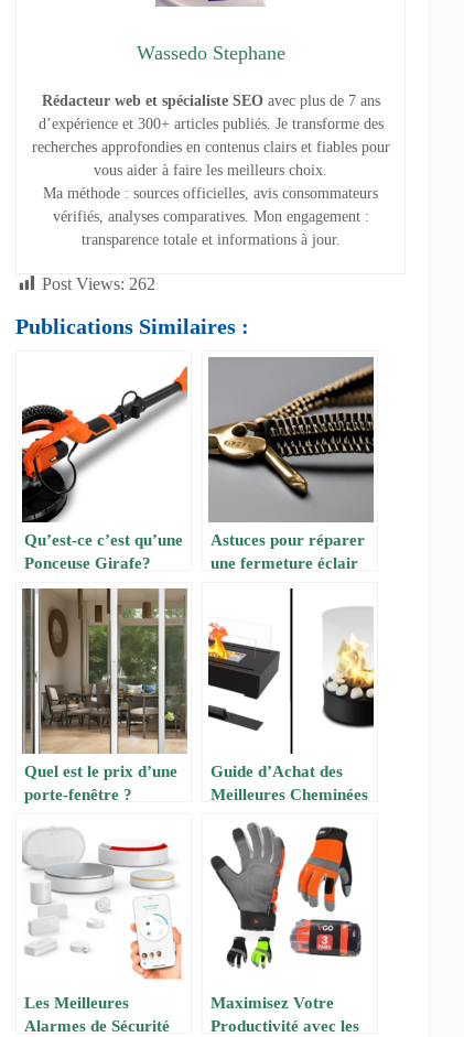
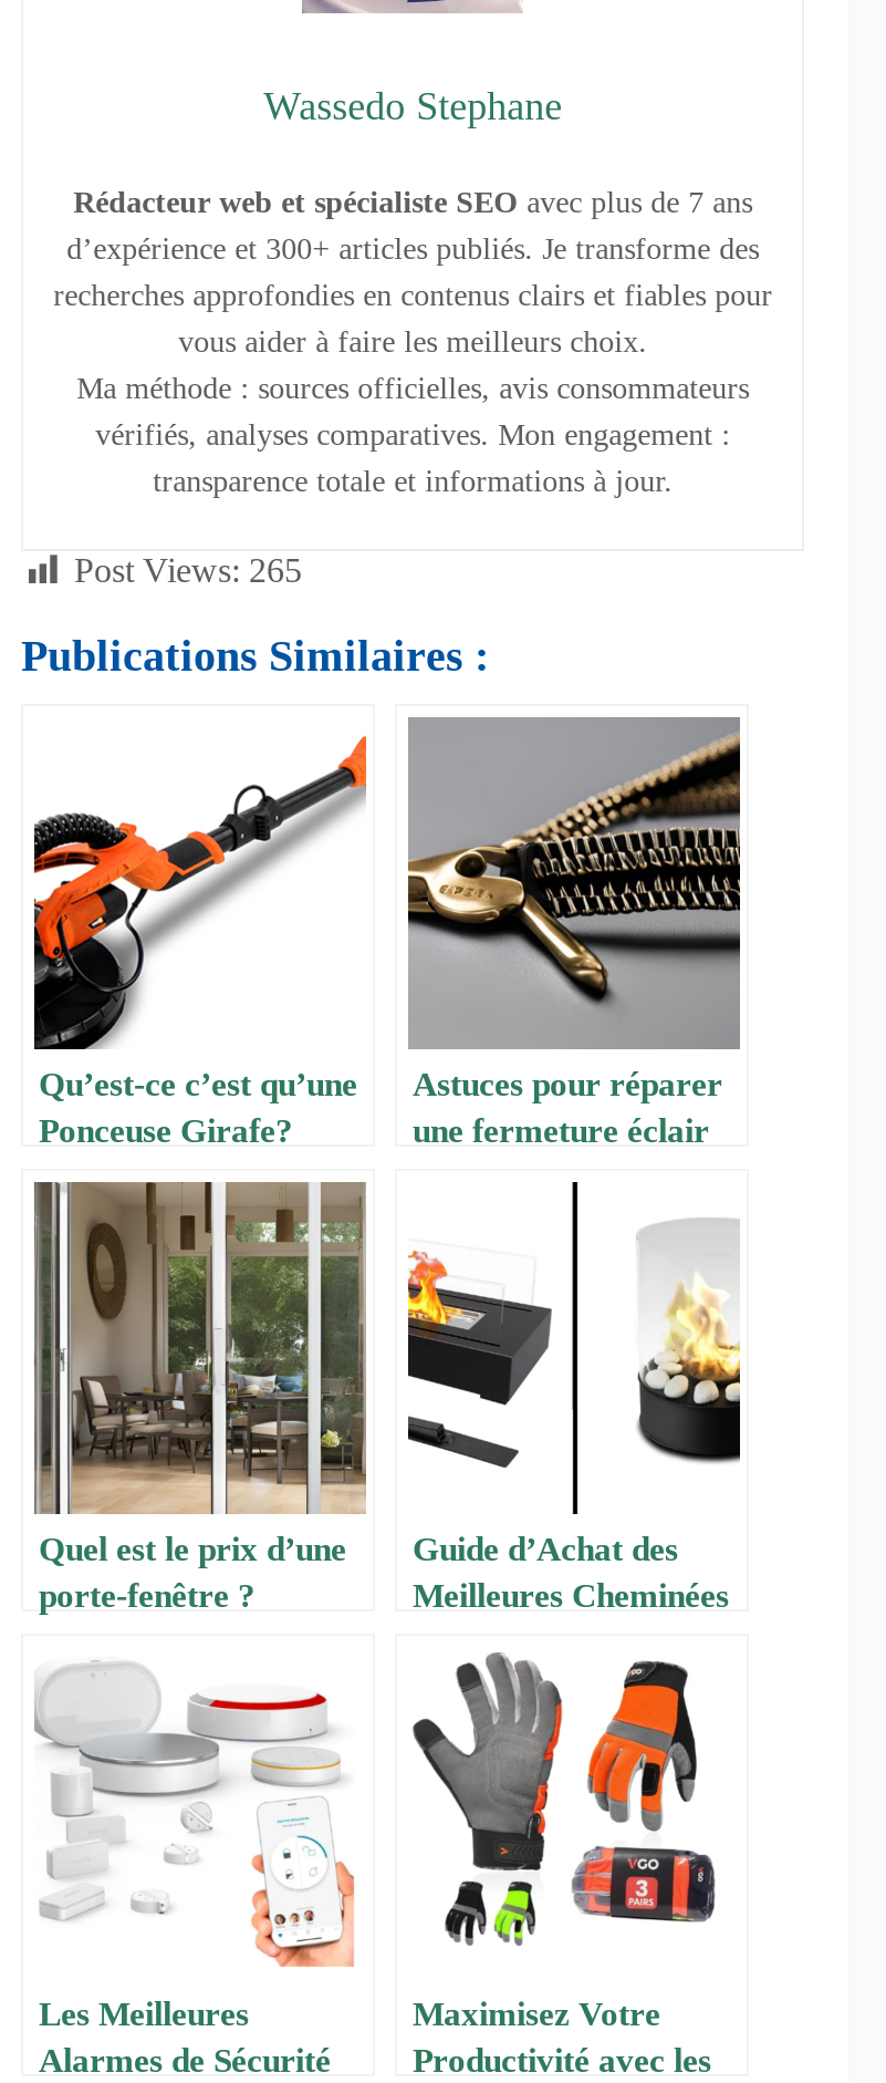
- Post Views: 262
+ Post Views: 265
